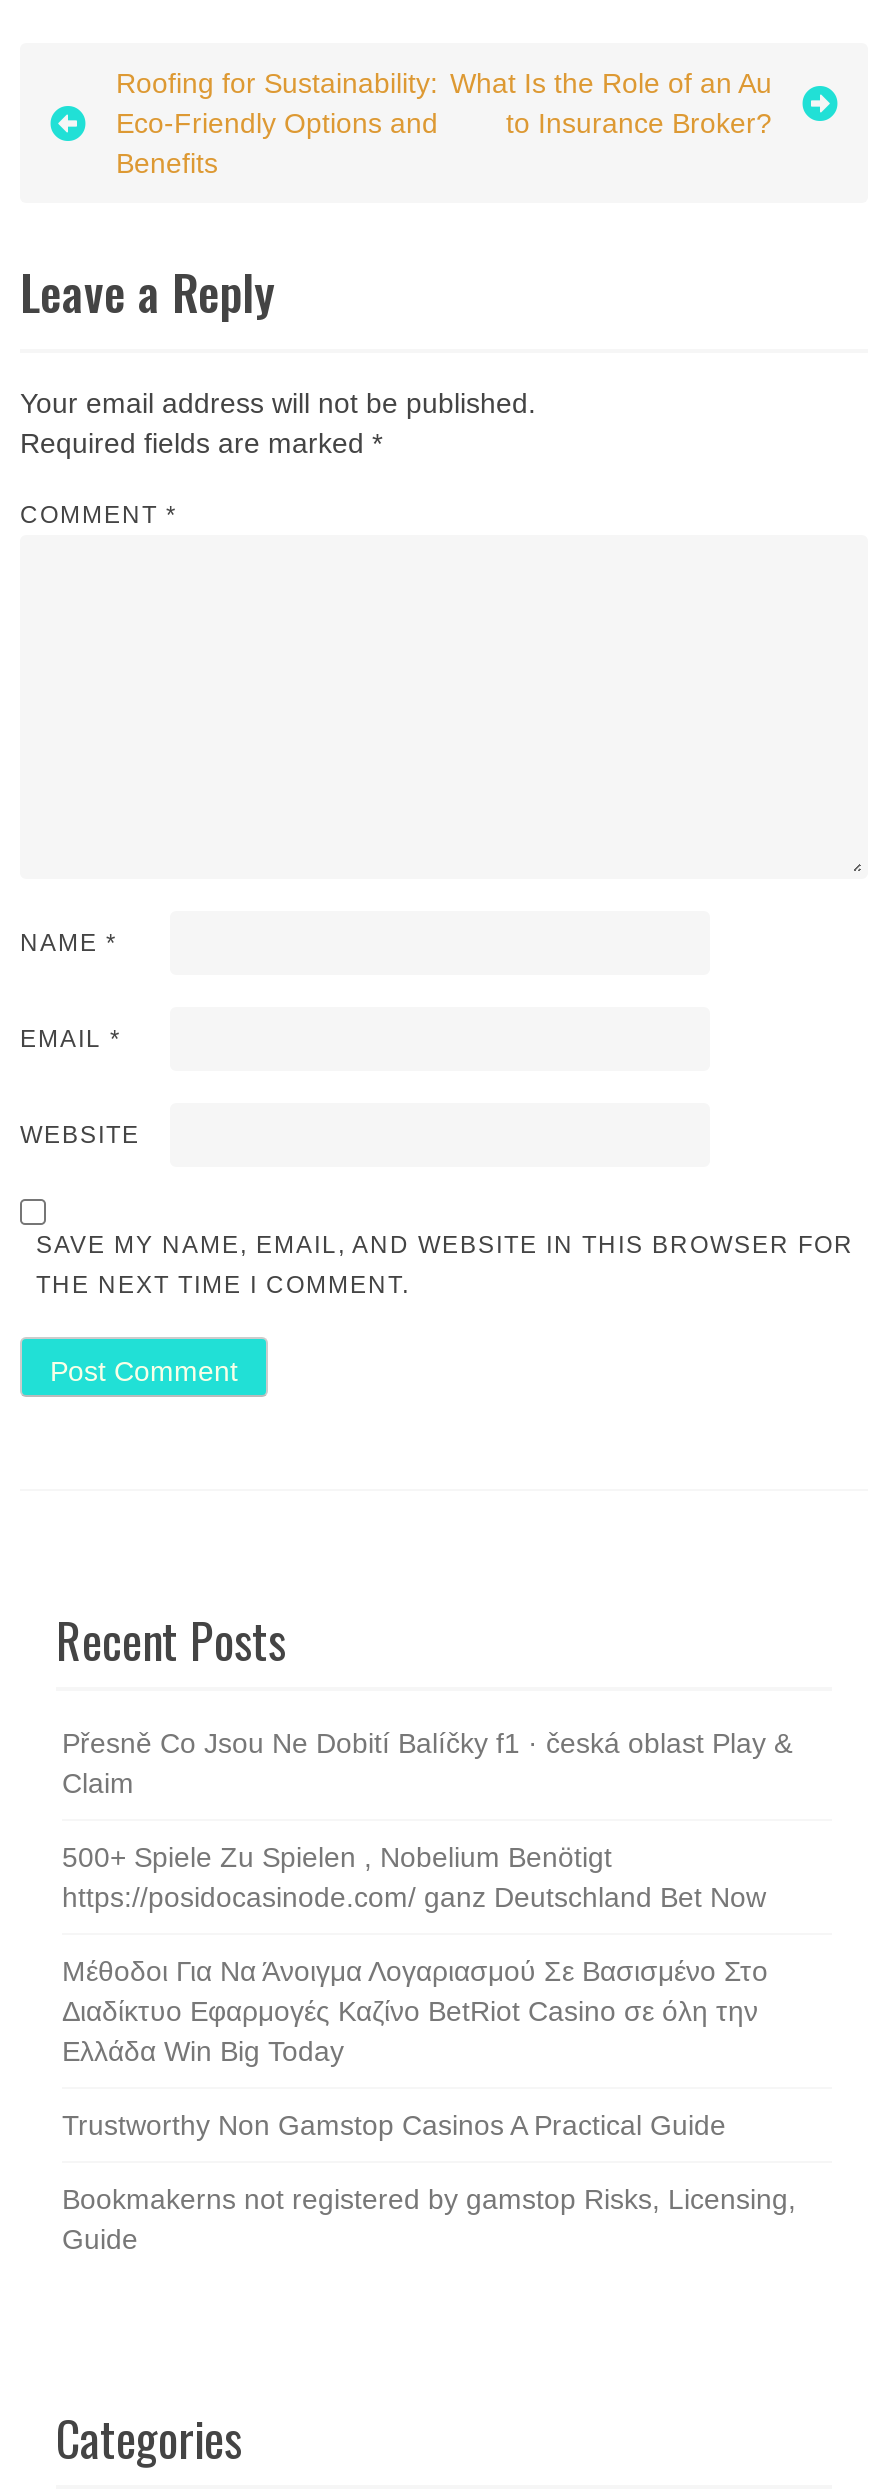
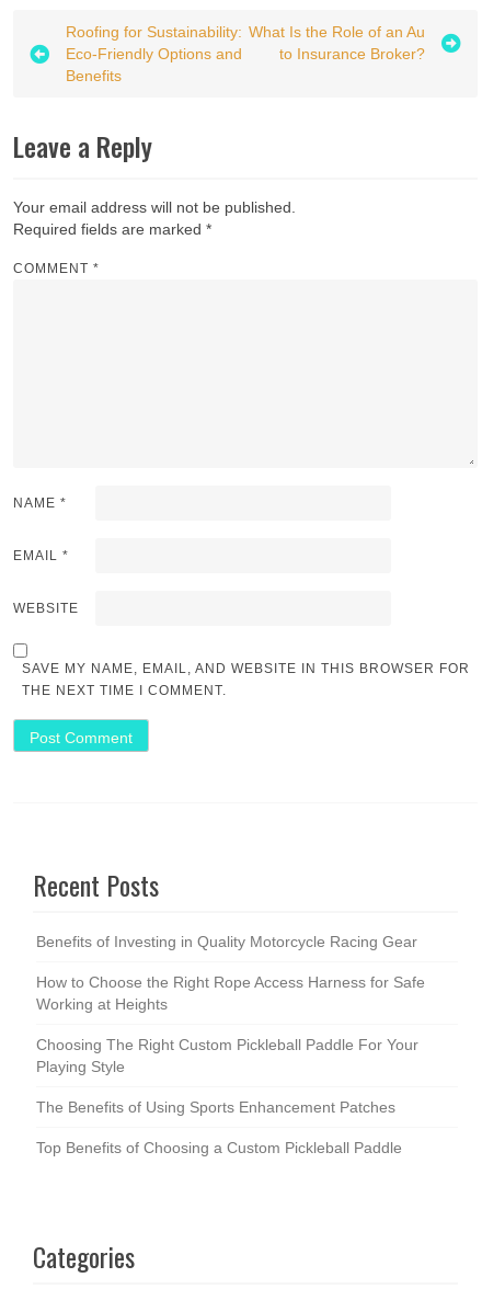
- Přesně Co Jsou Ne Dobití Balíčky f1 · česká oblast Play &
- Claim
+ Benefits of Investing in Quality Motorcycle Racing Gear

- 500+ Spiele Zu Spielen , Nobelium Benötigt
- https://posidocasinode.com/ ganz Deutschland Bet Now
+ How to Choose the Right Rope Access Harness for Safe
+ Working at Heights

- Μέθοδοι Για Να Άνοιγμα Λογαριασμού Σε Βασισμένο Στο
- Διαδίκτυο Εφαρμογές Καζίνο BetRiot Casino σε όλη την
- Ελλάδα Win Big Today
+ Choosing The Right Custom Pickleball Paddle For Your
+ Playing Style

- Trustworthy Non Gamstop Casinos A Practical Guide
+ The Benefits of Using Sports Enhancement Patches

- Bookmakerns not registered by gamstop Risks, Licensing,
- Guide
+ Top Benefits of Choosing a Custom Pickleball Paddle
